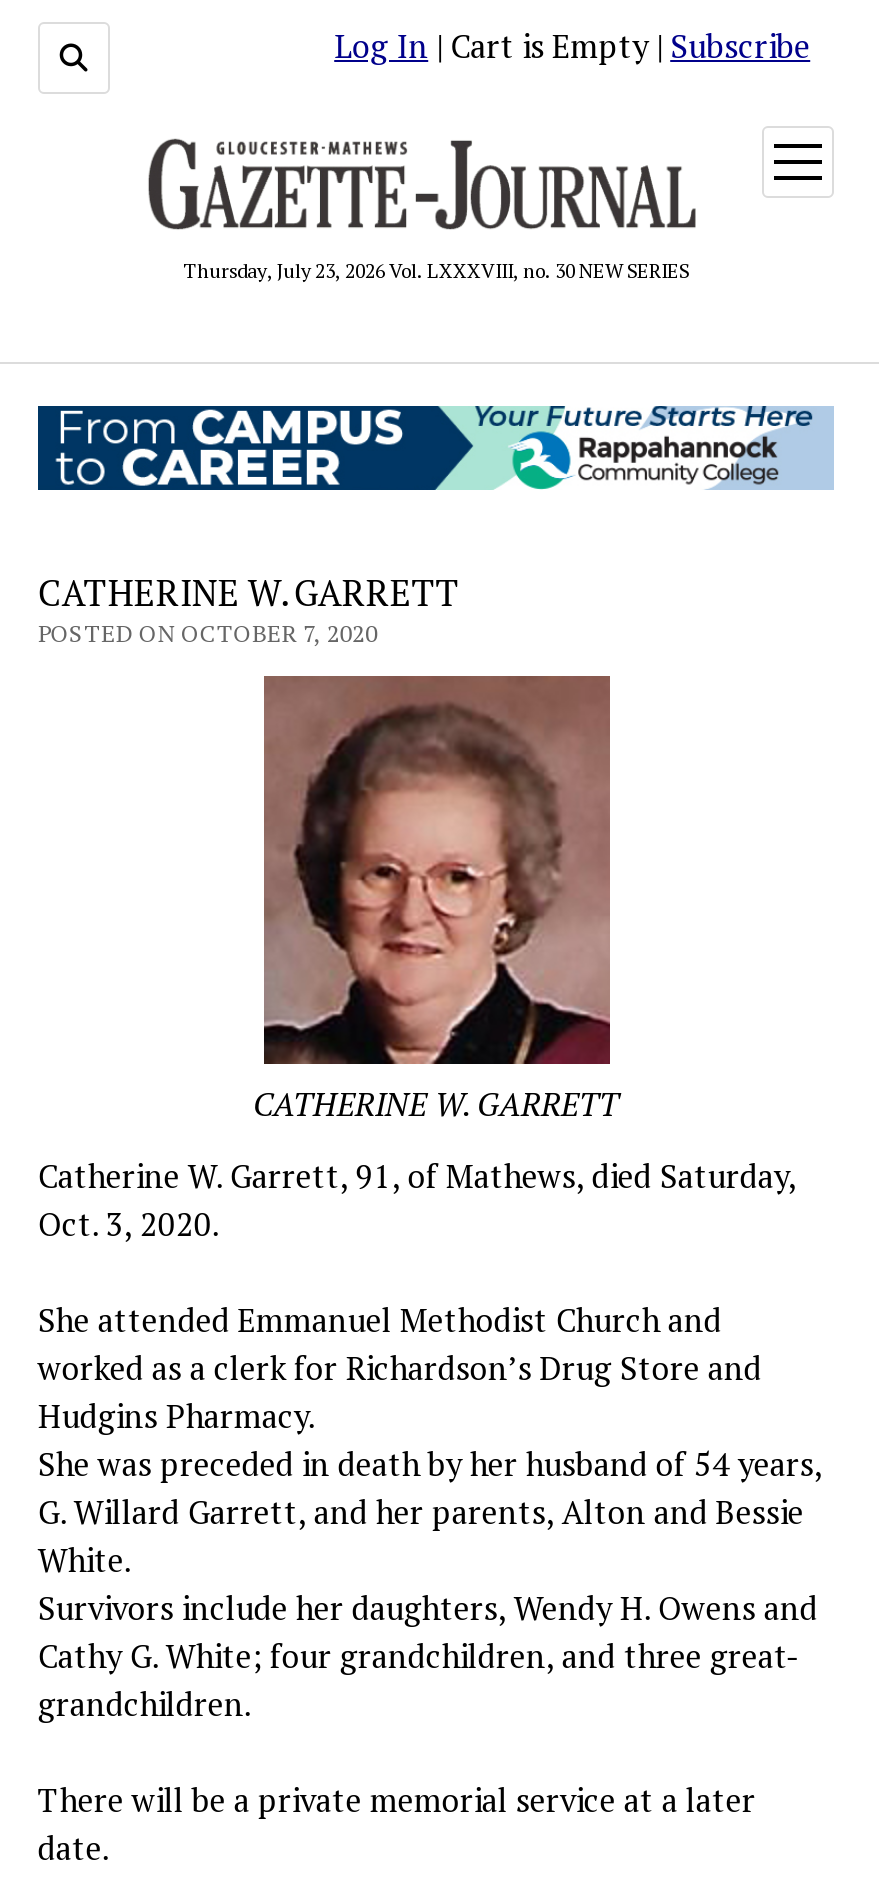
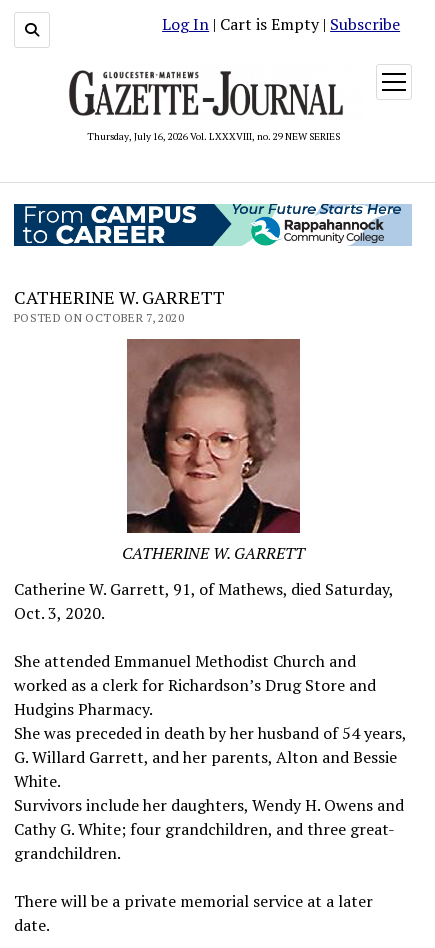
- Thursday, July 23, 2026 Vol. LXXXVIII, no. 30 NEW SERIES
+ Thursday, July 16, 2026 Vol. LXXXVIII, no. 29 NEW SERIES
